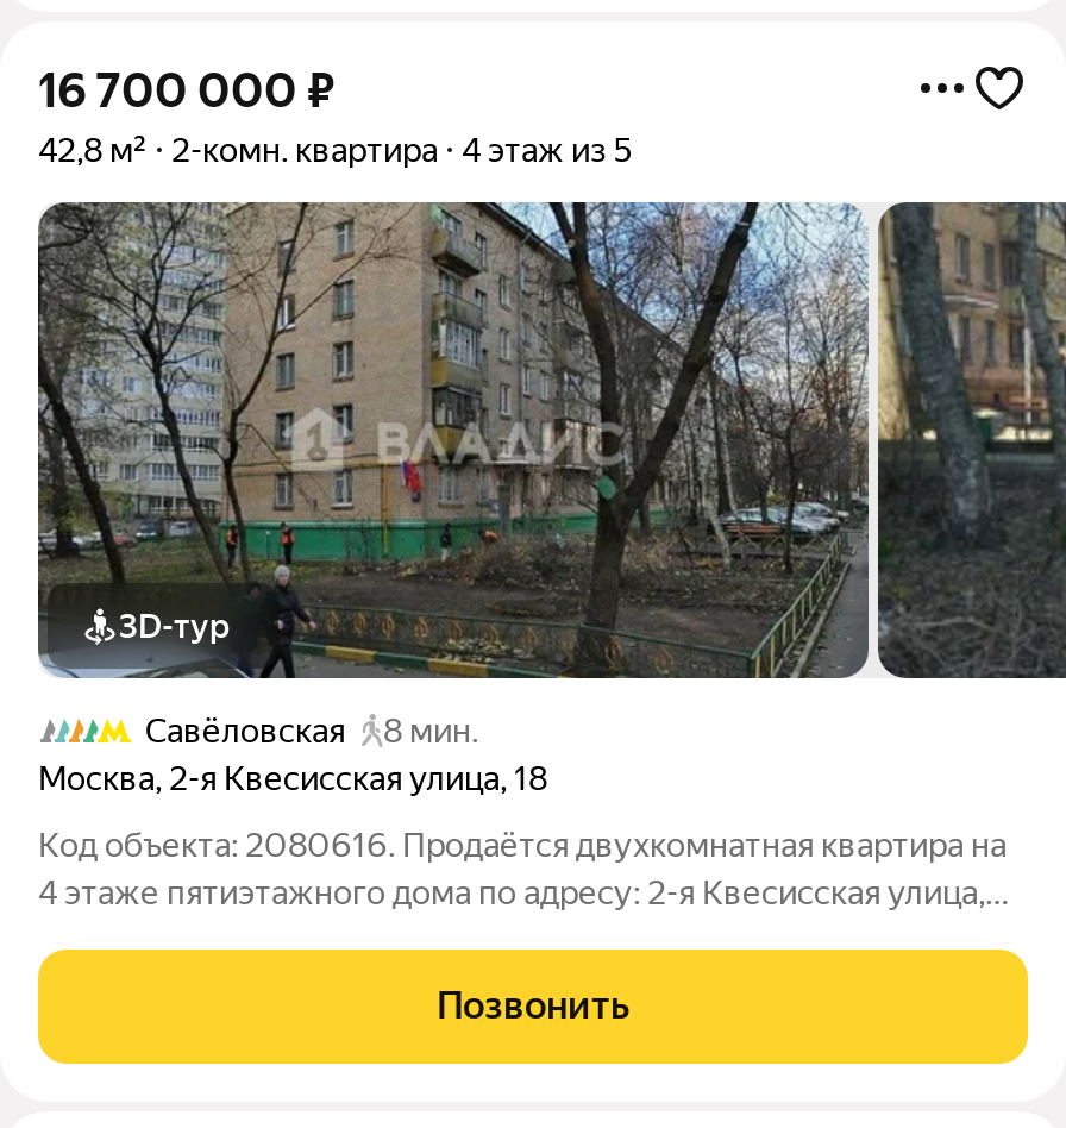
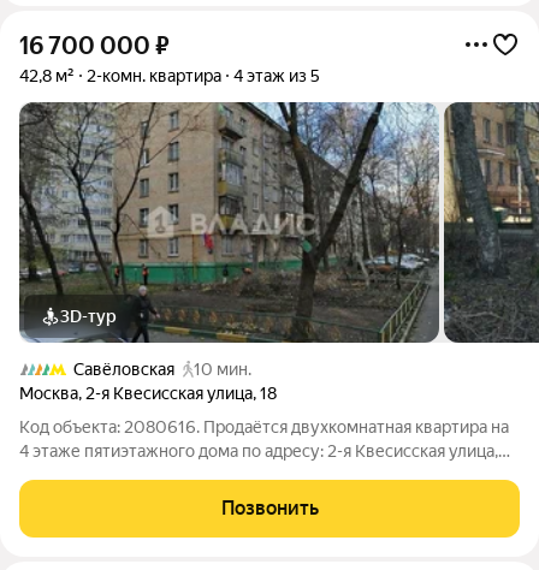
- Савёловская 8 мин.
+ Савёловская 10 мин.
